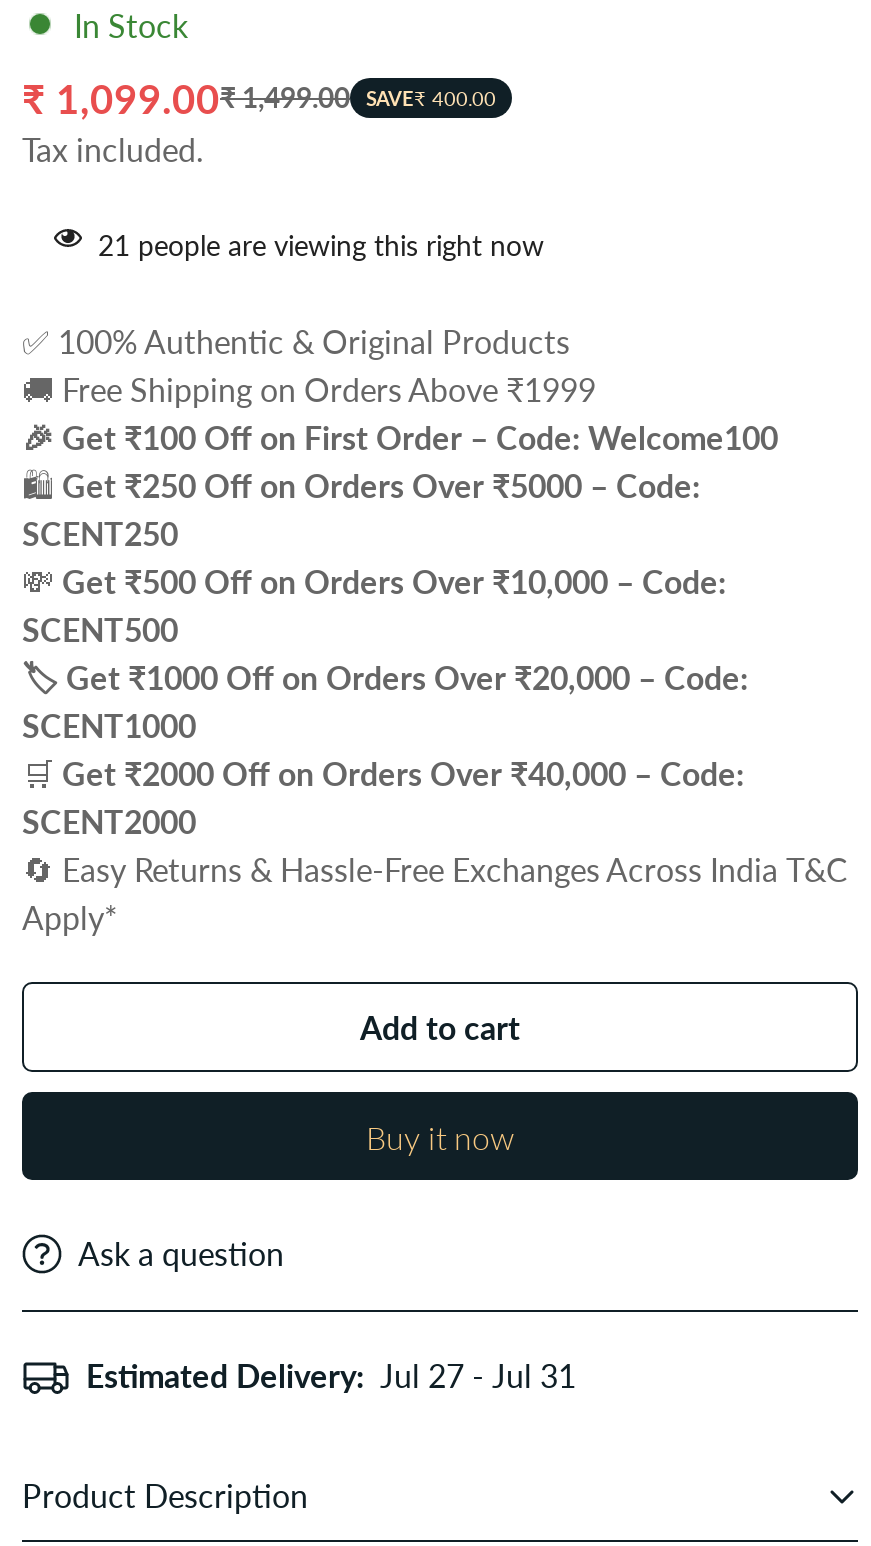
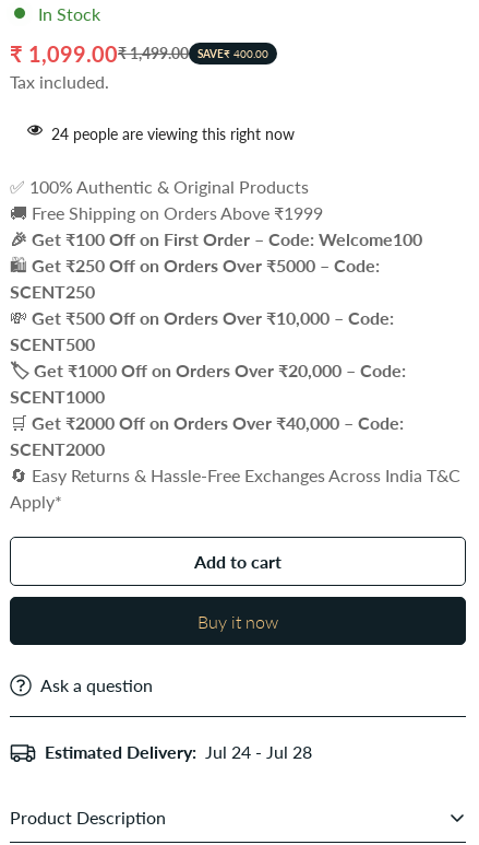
- 21 people are viewing this right now
+ 24 people are viewing this right now

- Estimated Delivery: Jul 27 - Jul 31
+ Estimated Delivery: Jul 24 - Jul 28
